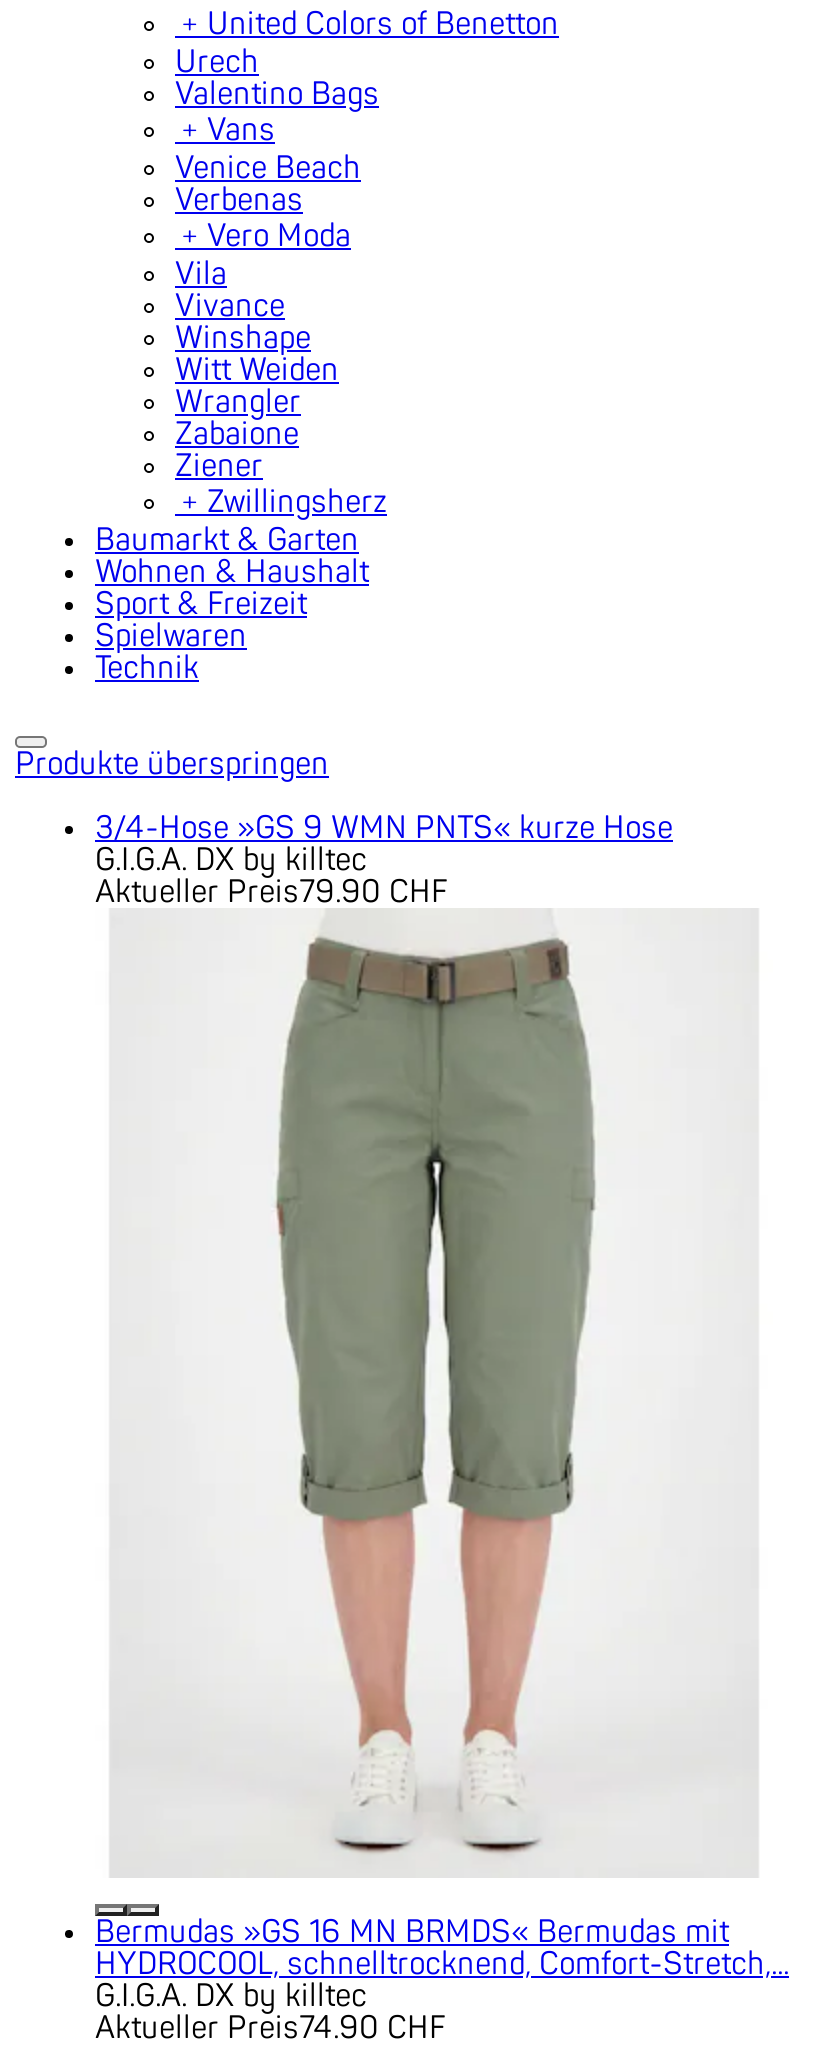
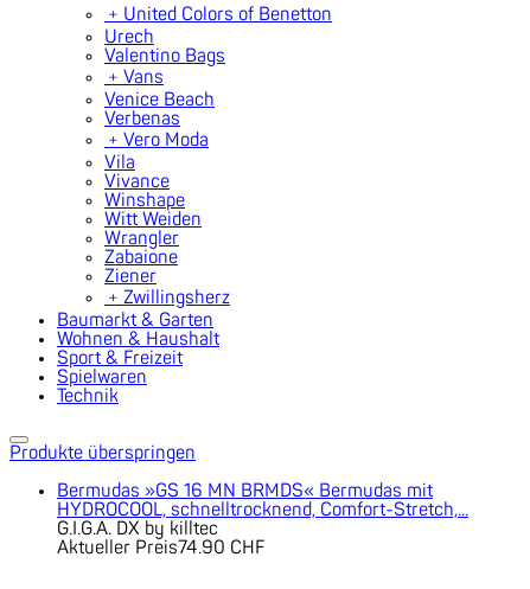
- 3/4-Hose »GS 9 WMN PNTS« kurze Hose
- G.I.G.A. DX by killtec
- Aktueller Preis79.90 CHF

- [image]
